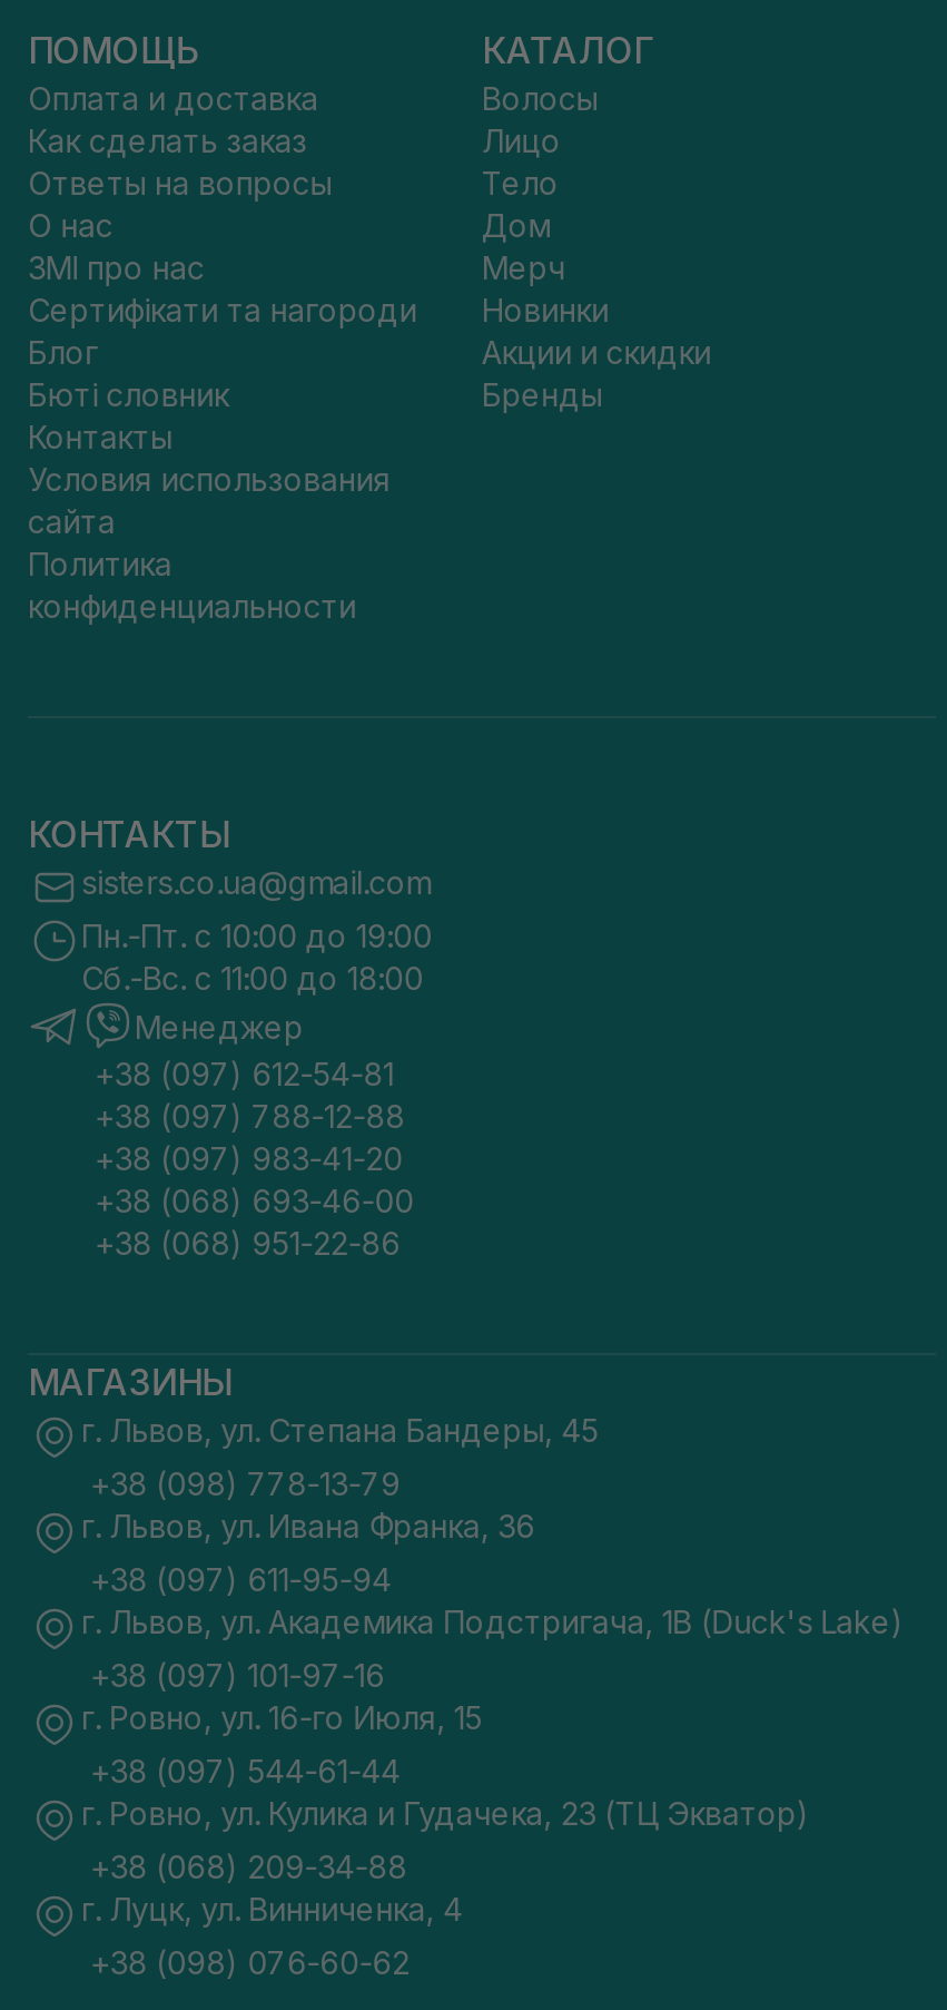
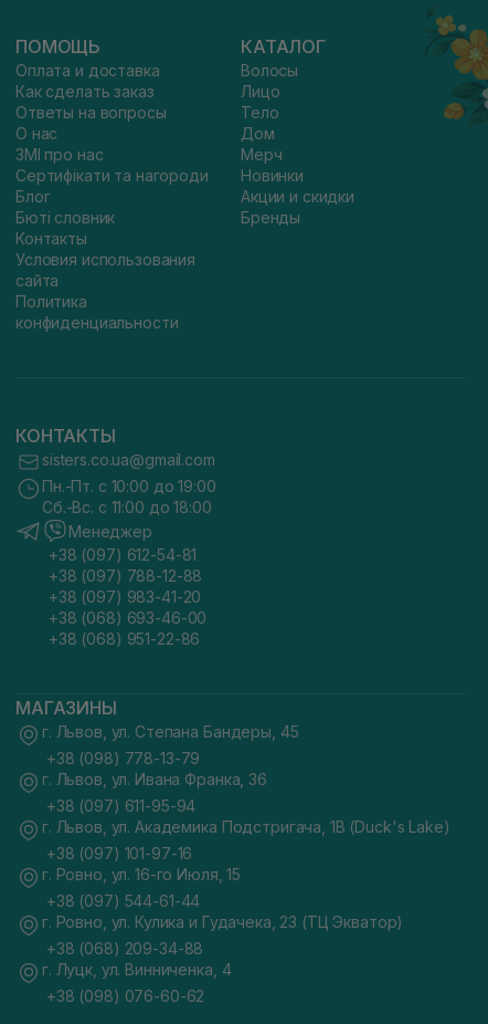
+ [image]
